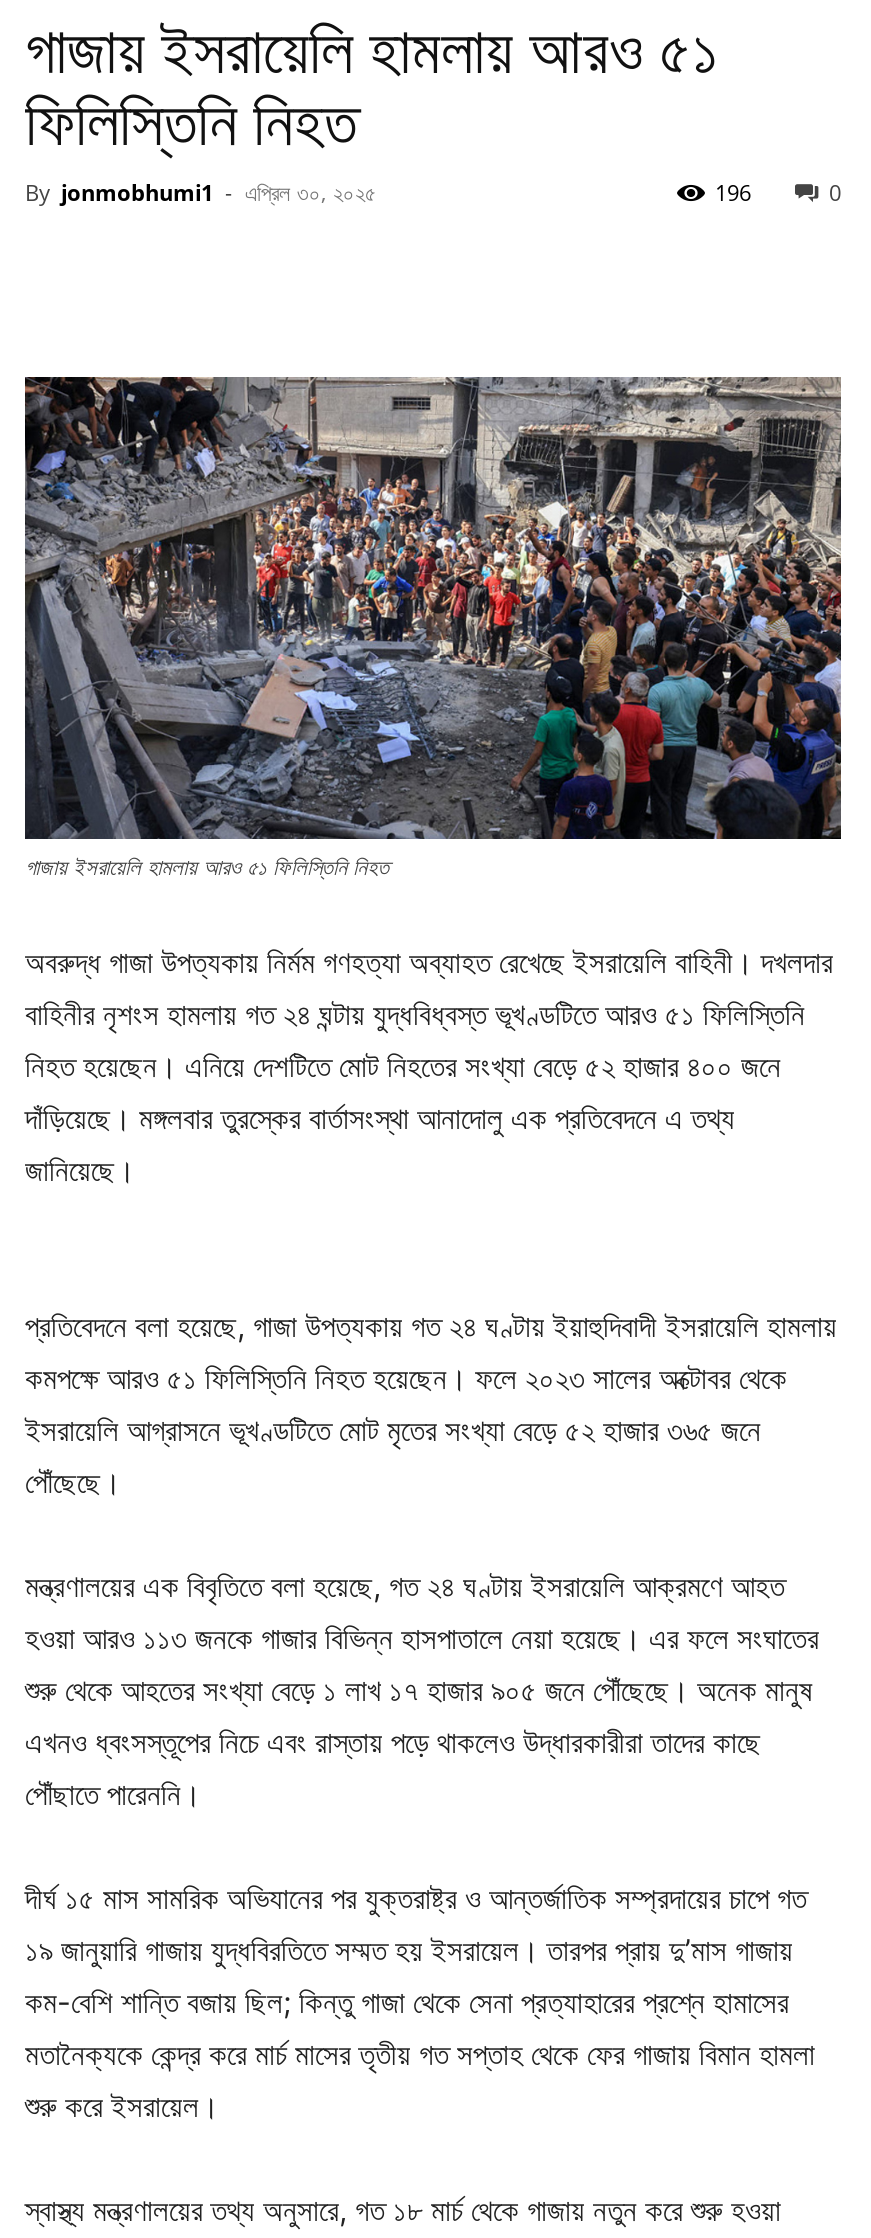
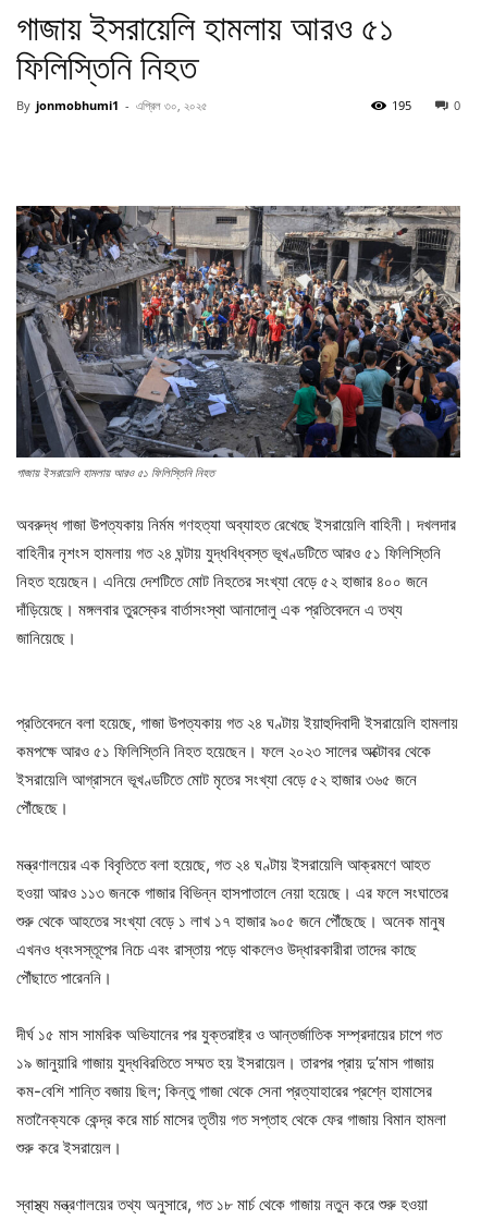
- 196
+ 195
